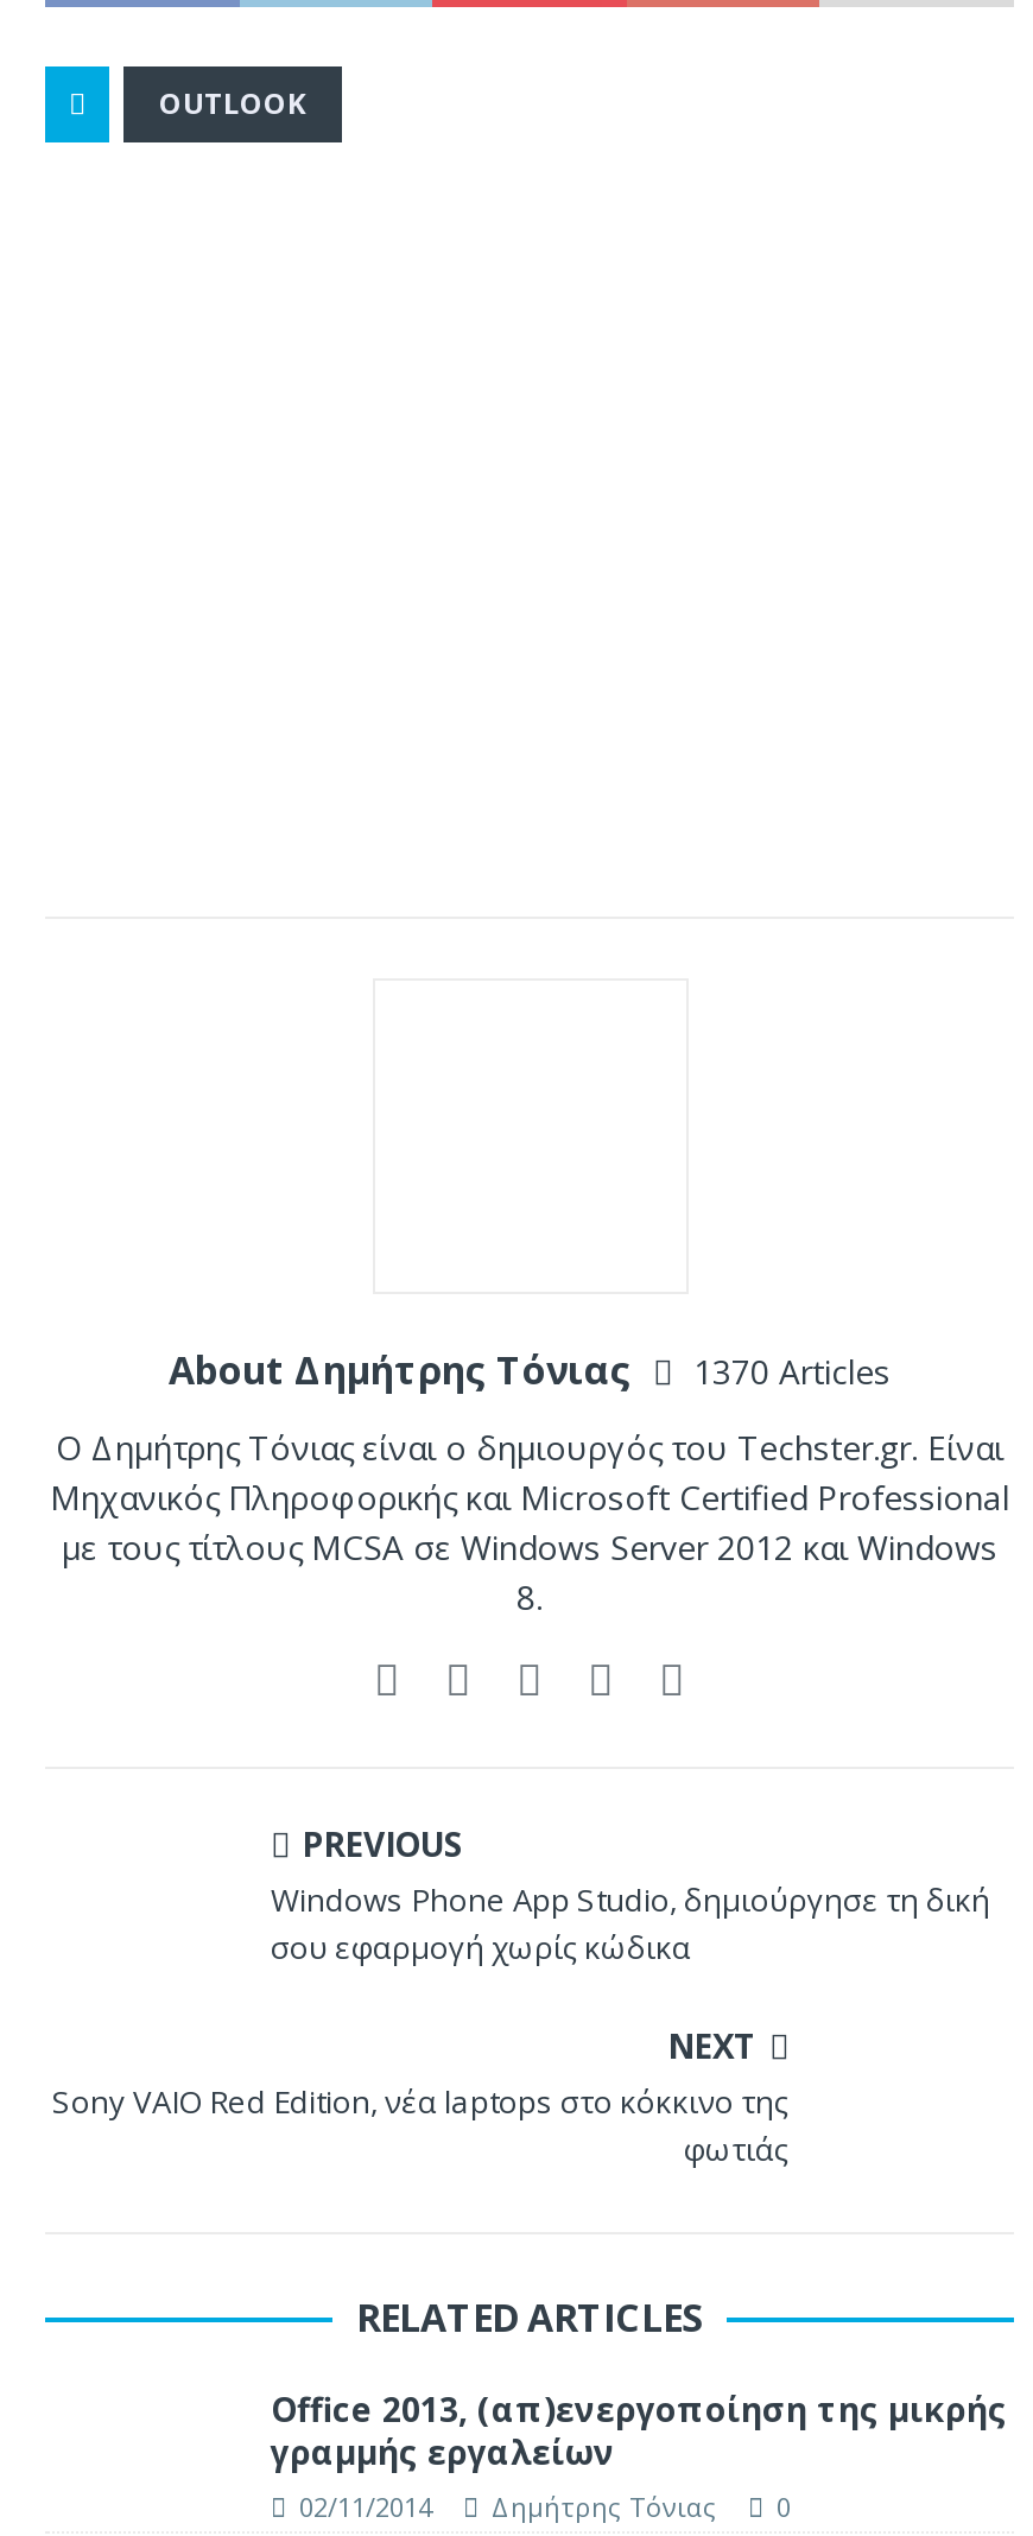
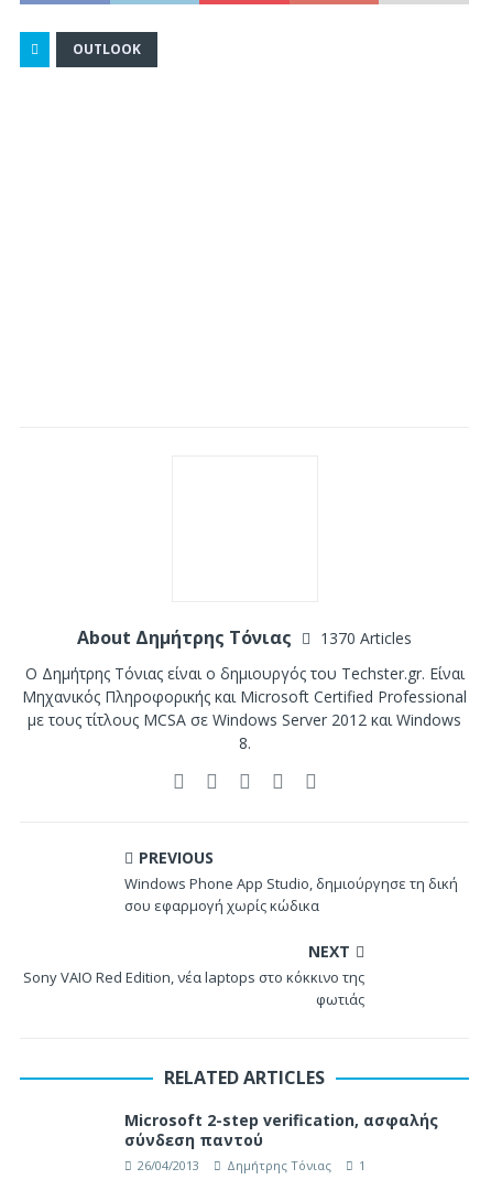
- Office 2013, (απ)ενεργοποίηση της μικρής
- γραμμής εργαλείων
- 02/11/2014
+ Microsoft 2-step verification, ασφαλής
+ σύνδεση παντού
+ 26/04/2013

- 0
+ 1
